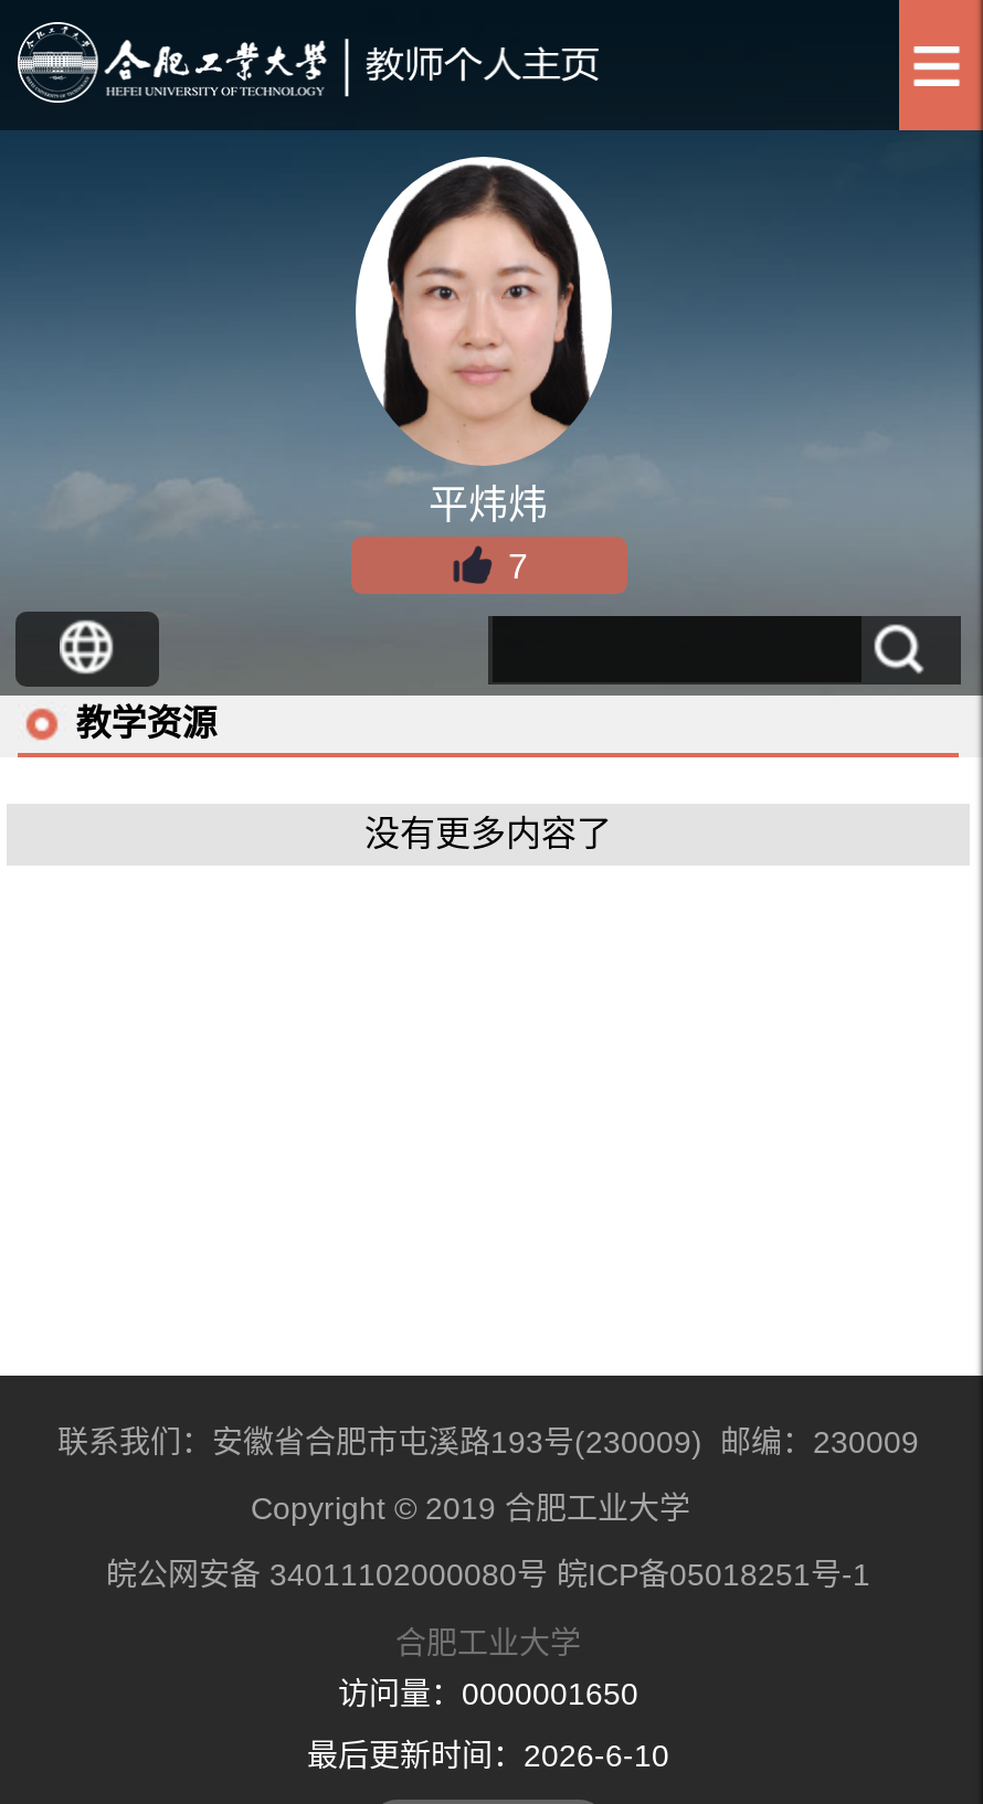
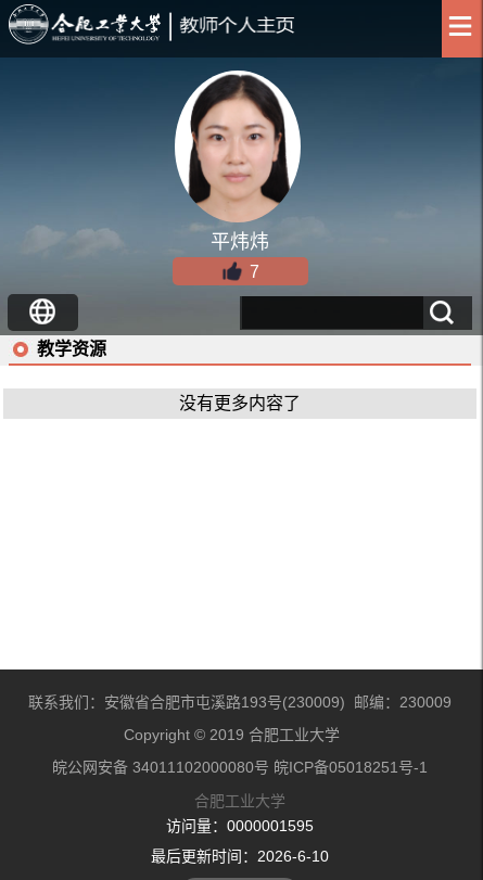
- 访问量：0000001650
+ 访问量：0000001595
